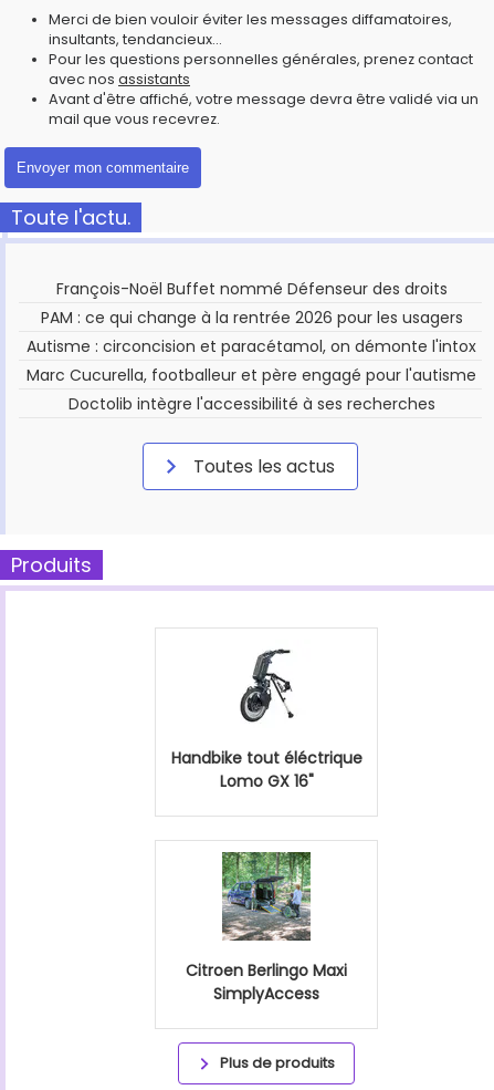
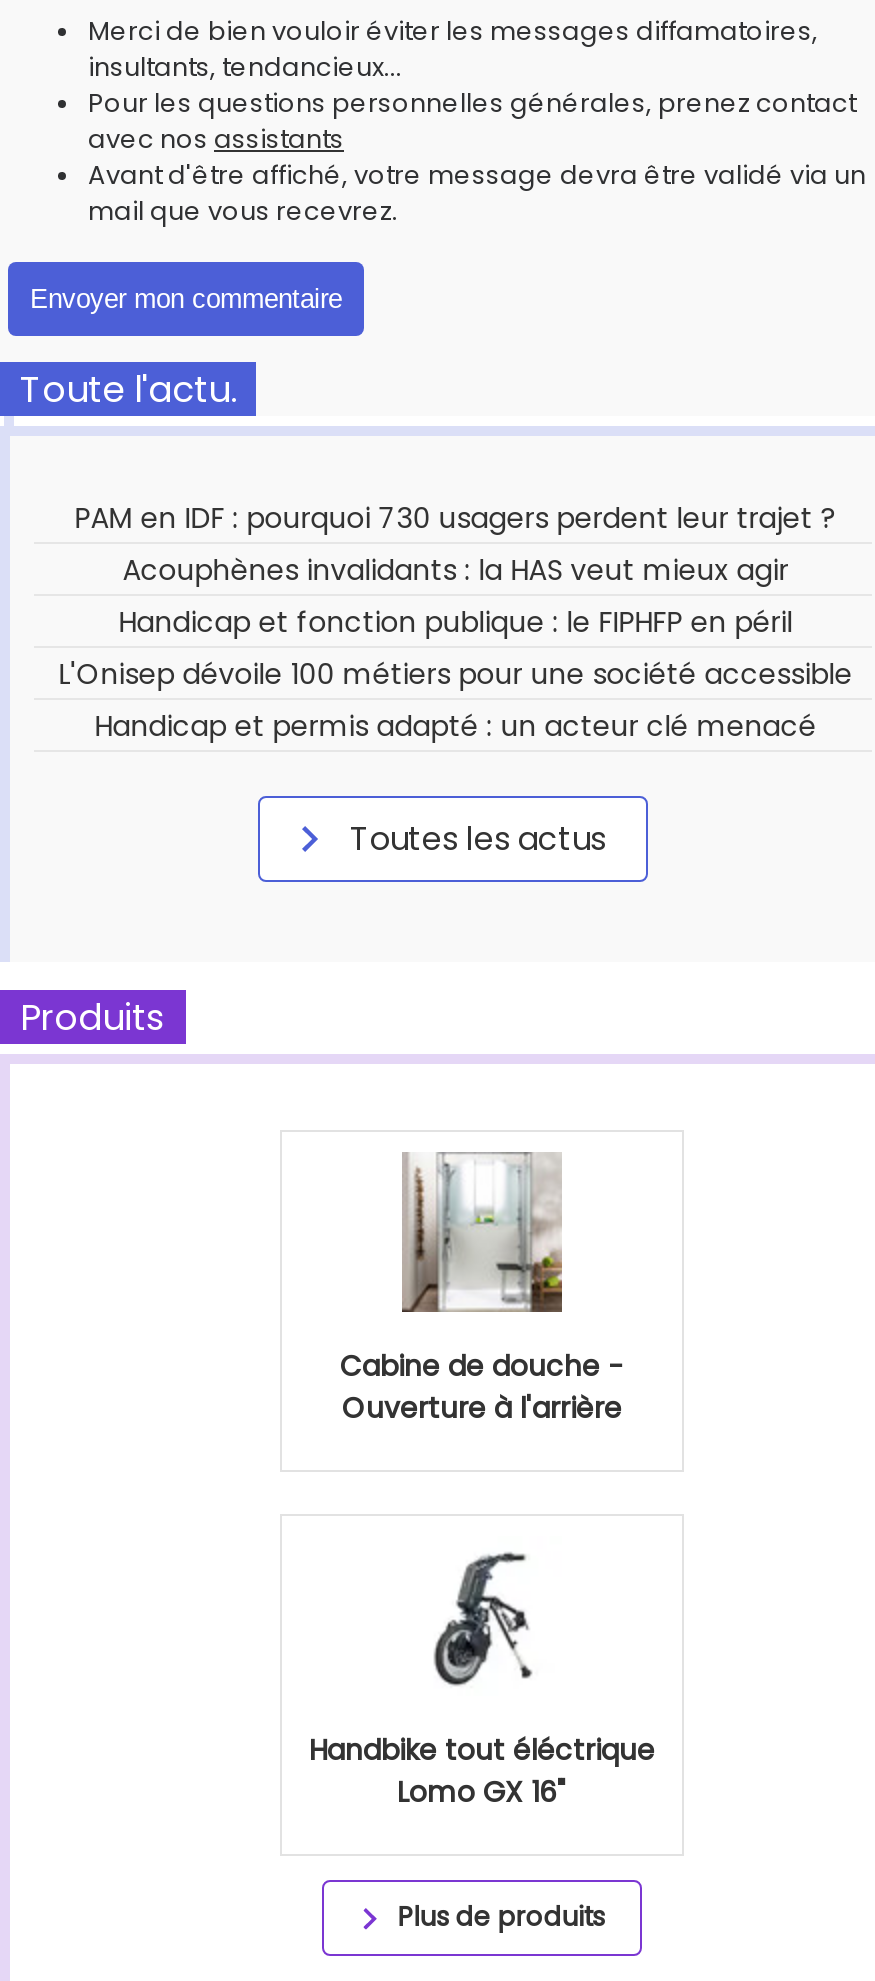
- François-Noël Buffet nommé Défenseur des droits
- PAM : ce qui change à la rentrée 2026 pour les usagers
- Autisme : circoncision et paracétamol, on démonte l'intox
- Marc Cucurella, footballeur et père engagé pour l'autisme
- Doctolib intègre l'accessibilité à ses recherches
+ PAM en IDF : pourquoi 730 usagers perdent leur trajet ?
+ Acouphènes invalidants : la HAS veut mieux agir
+ Handicap et fonction publique : le FIPHFP en péril
+ L'Onisep dévoile 100 métiers pour une société accessible
+ Handicap et permis adapté : un acteur clé menacé

+ [image]
+ Cabine de douche -
+ Ouverture à l'arrière

moved down: [image] | Handbike tout éléctrique | Lomo GX 16"

- [image]
- Citroen Berlingo Maxi
- SimplyAccess
